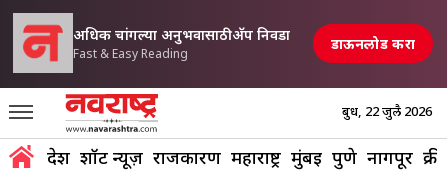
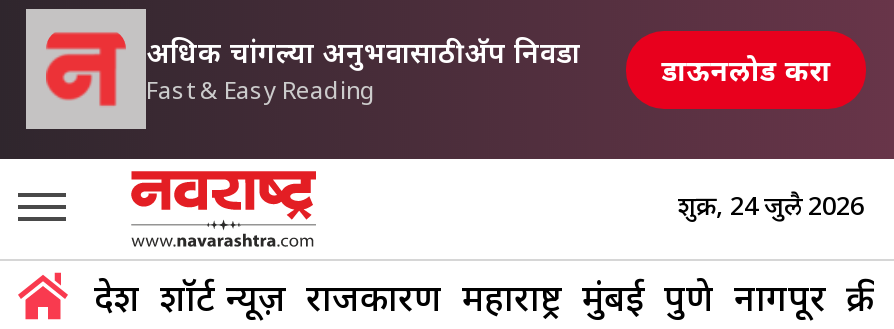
- बुध, 22 जुलै 2026
+ शुक्र, 24 जुलै 2026
